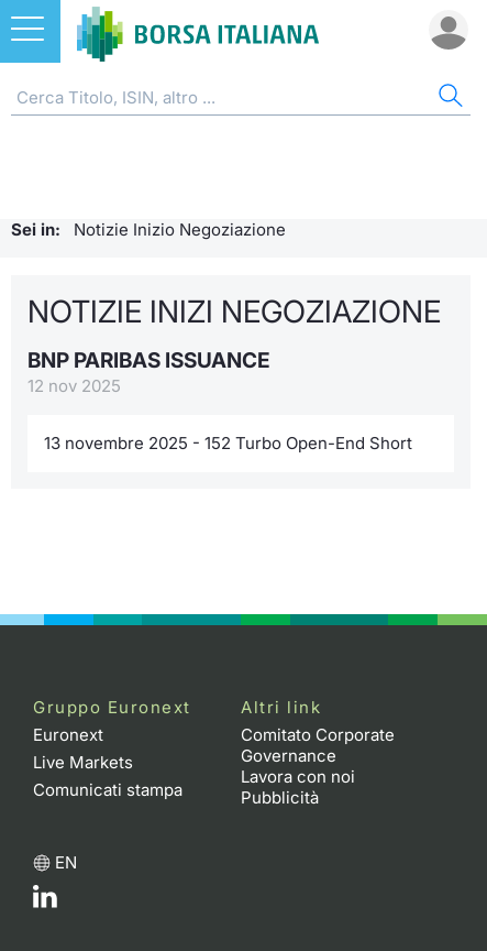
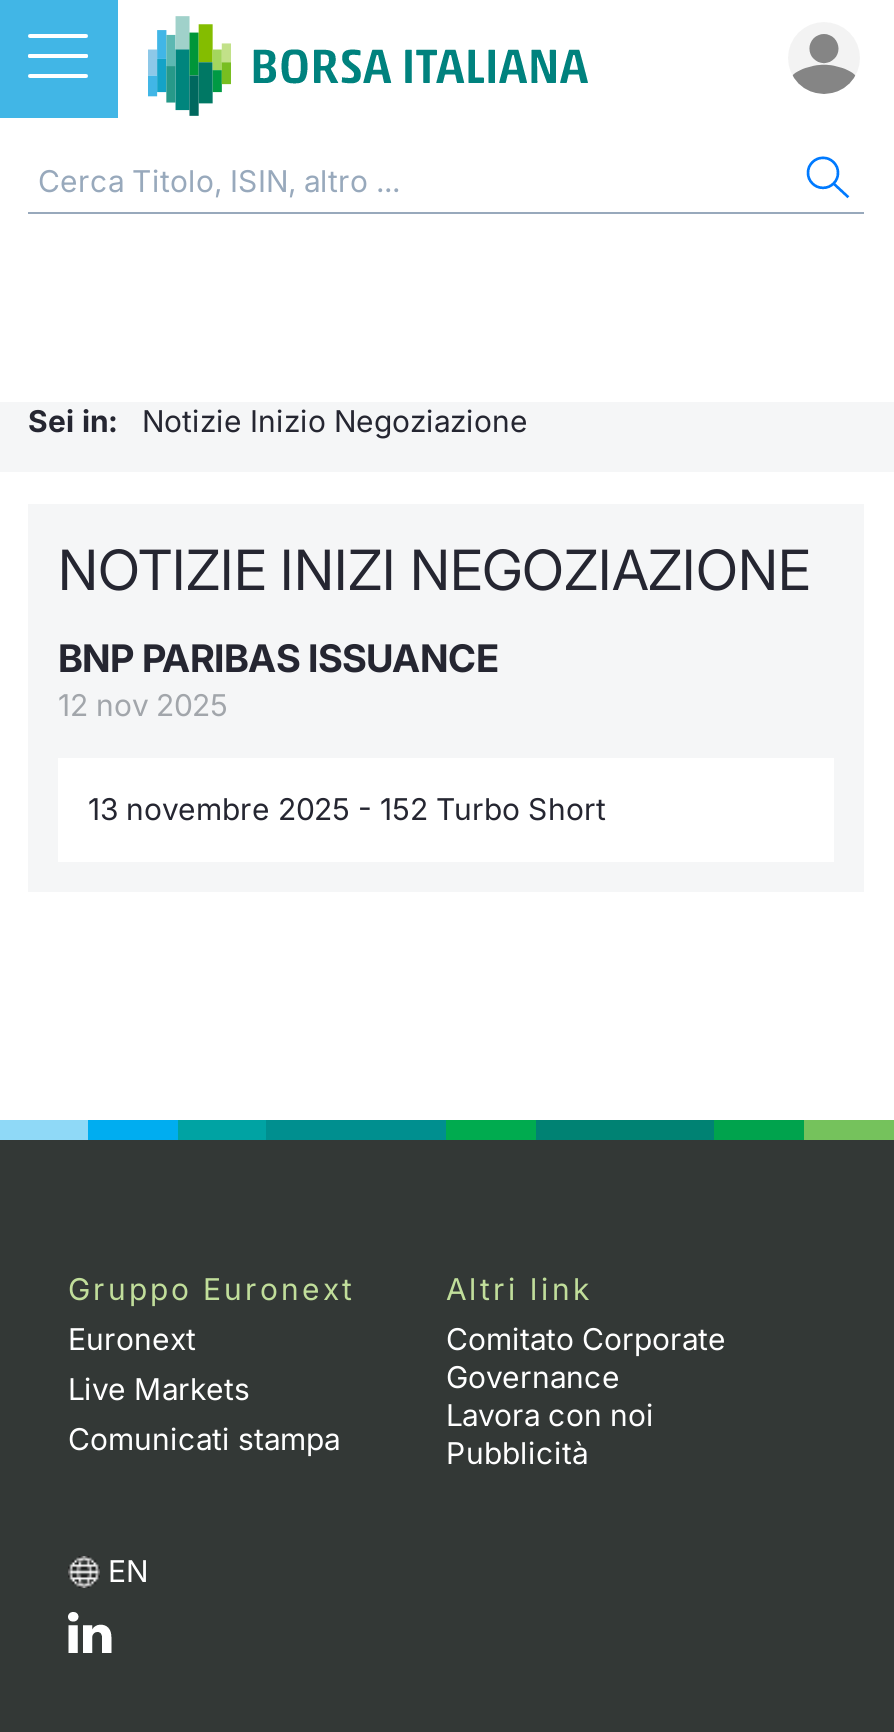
- 13 novembre 2025 - 152 Turbo Open-End Short
+ 13 novembre 2025 - 152 Turbo Short
